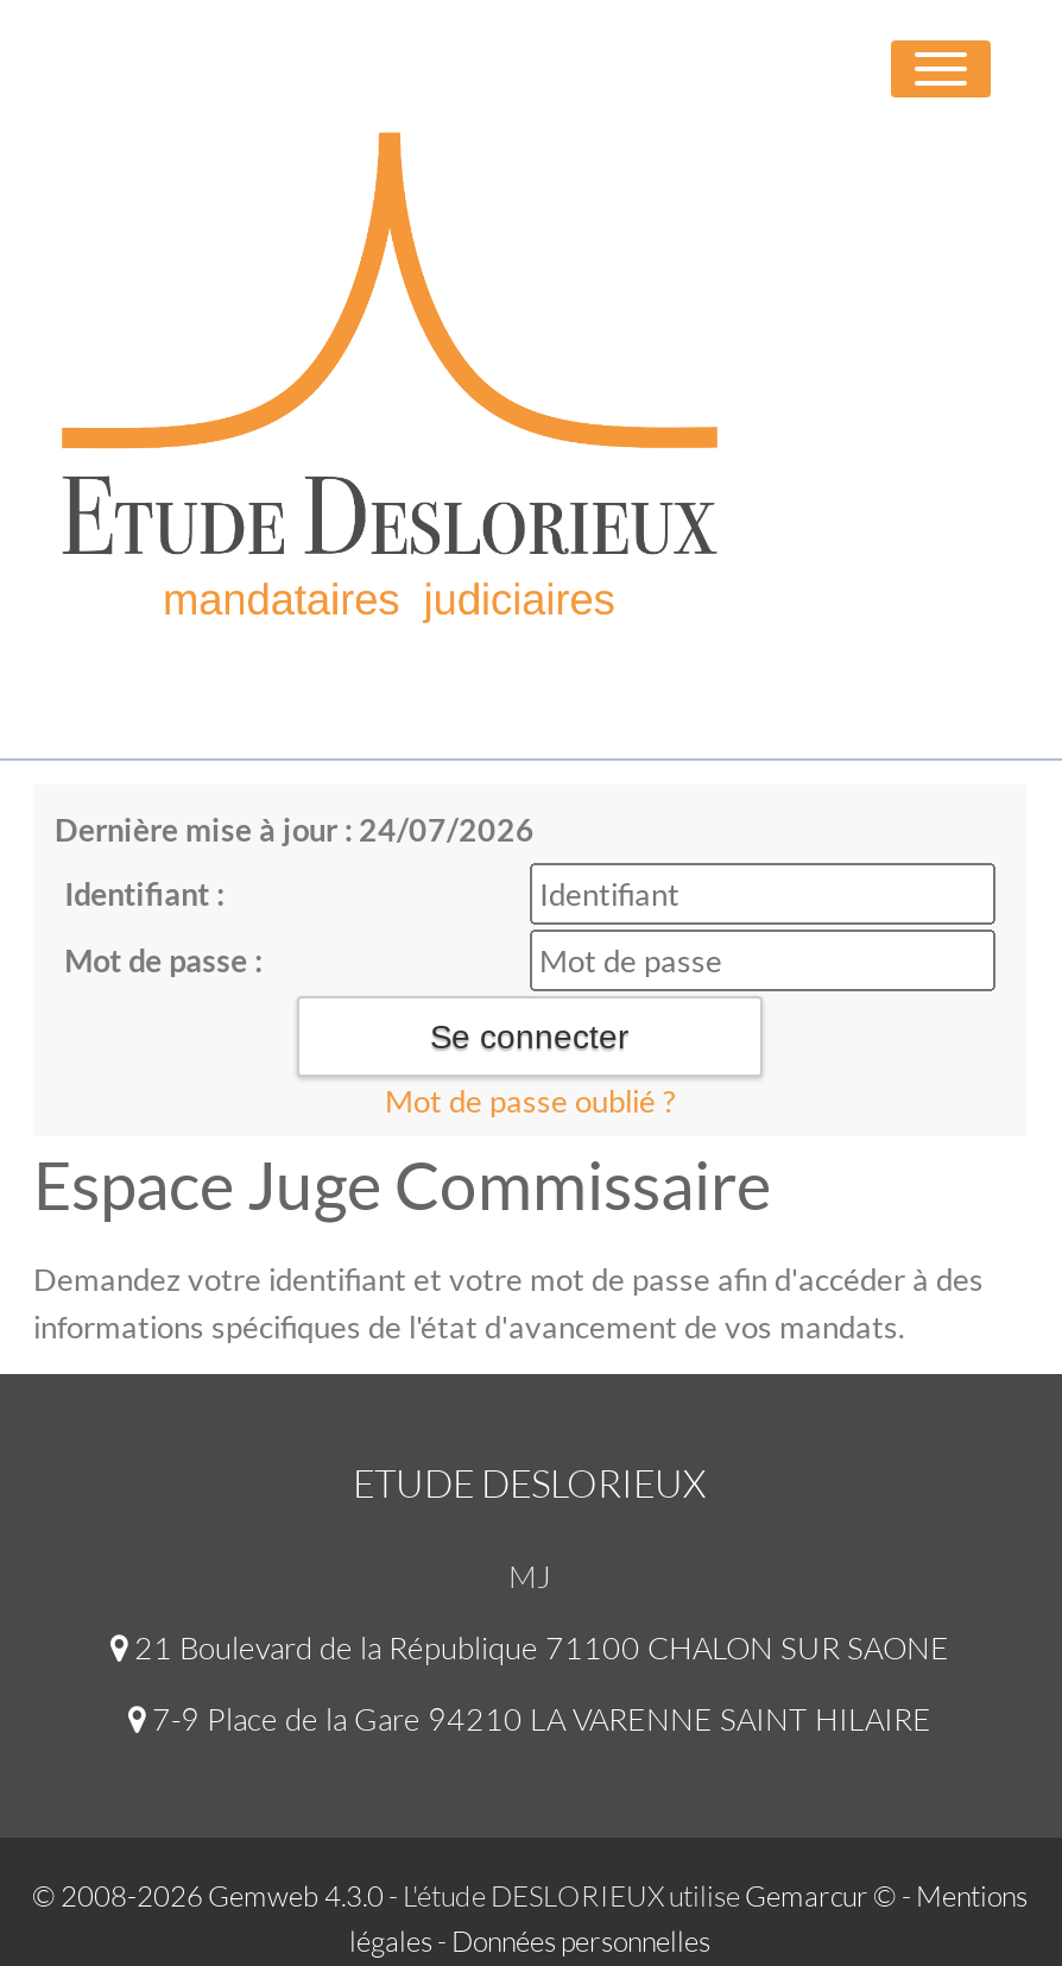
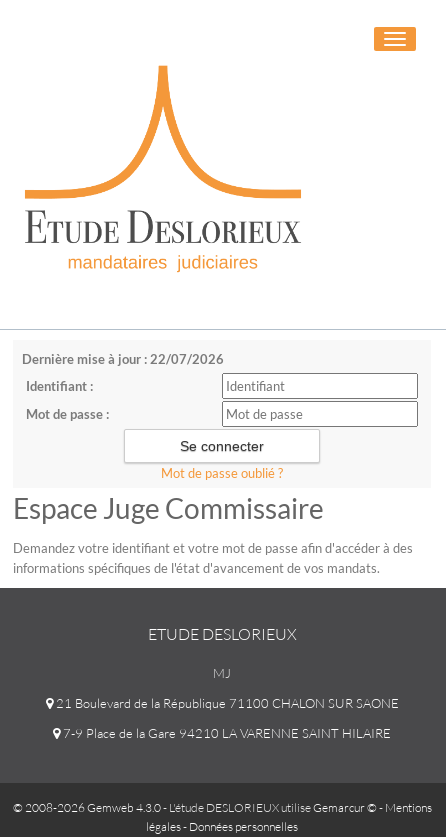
- Dernière mise à jour : 24/07/2026
+ Dernière mise à jour : 22/07/2026
